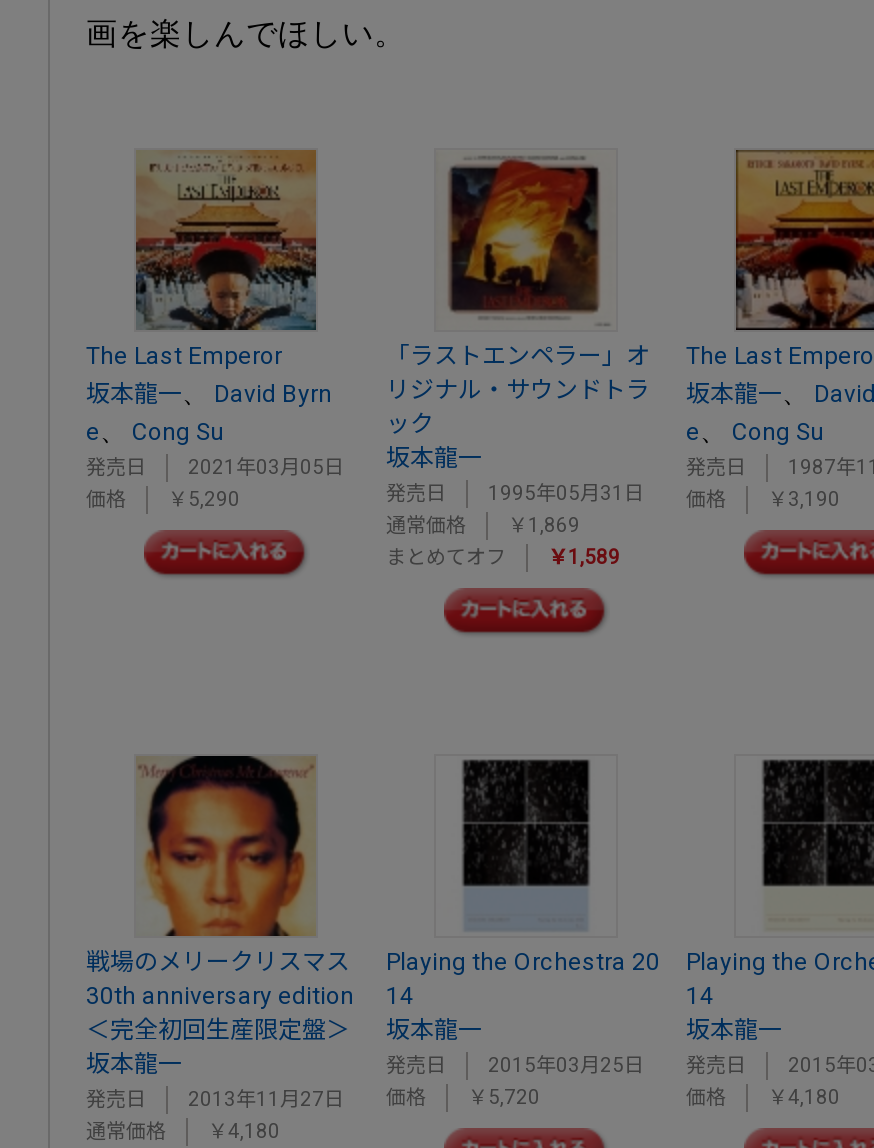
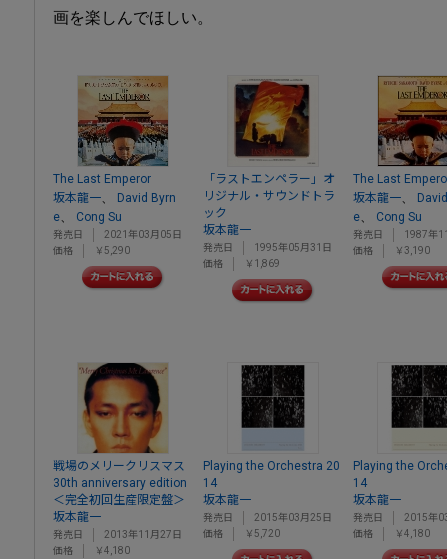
- 通常価格
+ 価格

- まとめてオフ
- ￥1,589

- 通常価格
+ 価格
